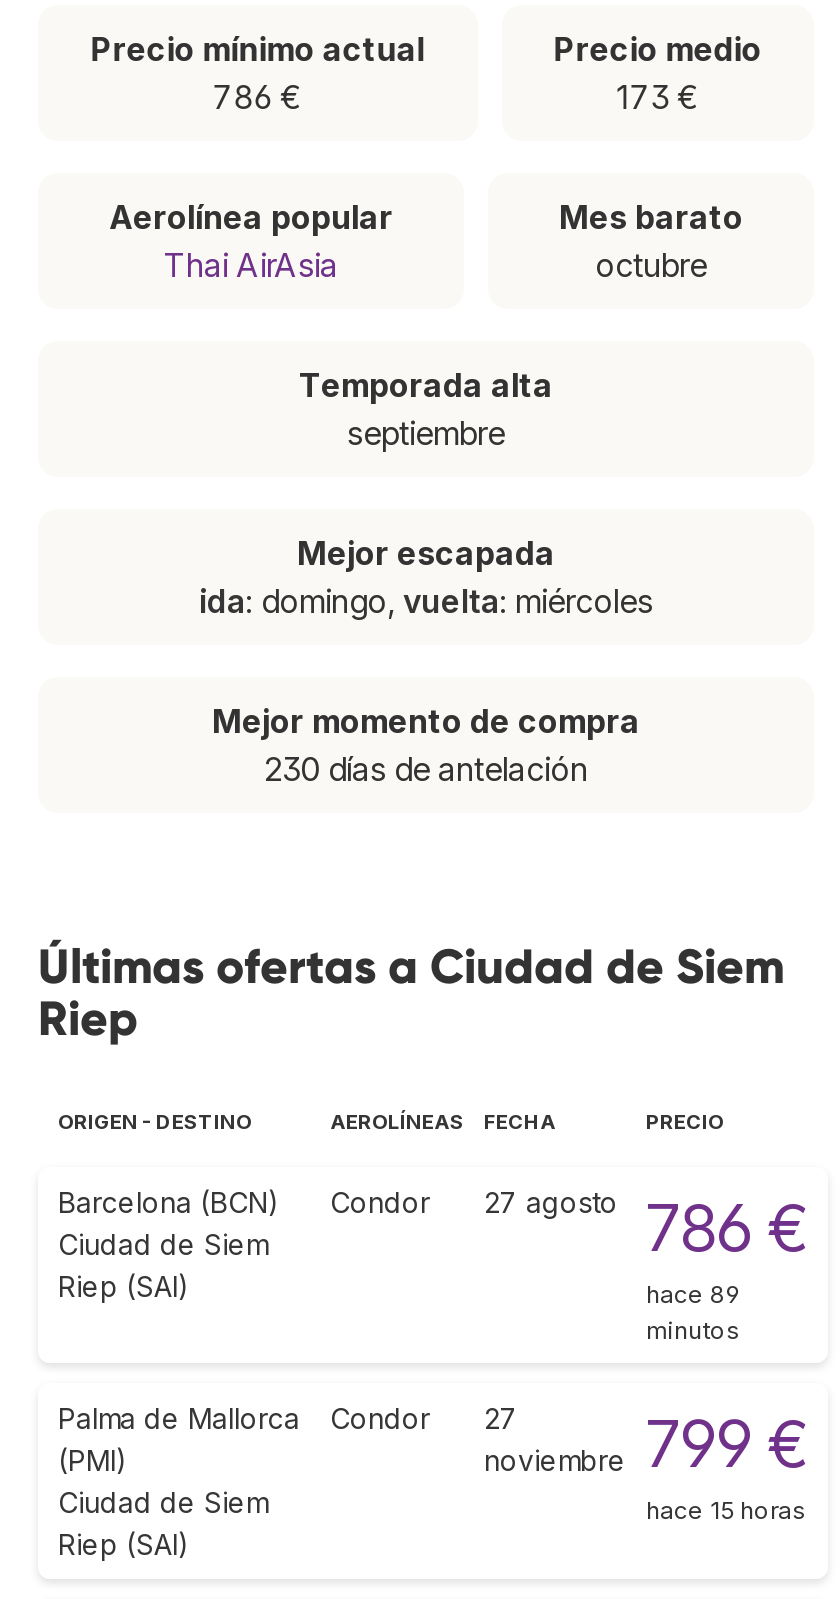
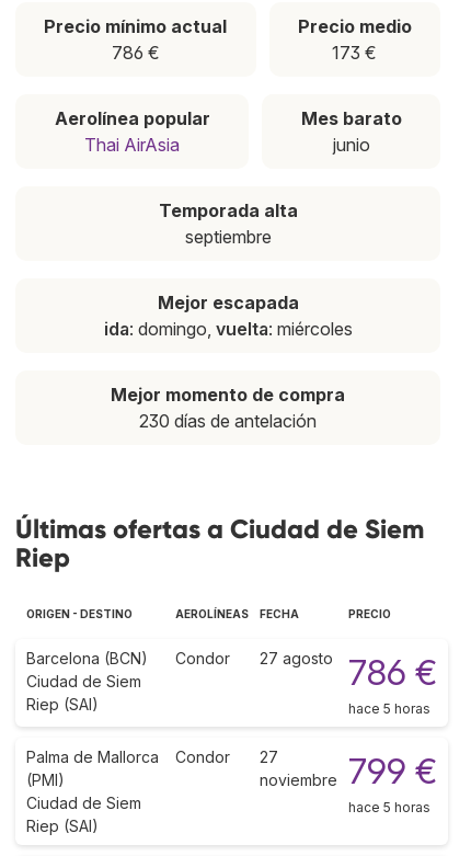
- octubre
+ junio

- hace 89
- minutos
+ hace 5 horas

- hace 15 horas
+ hace 5 horas
